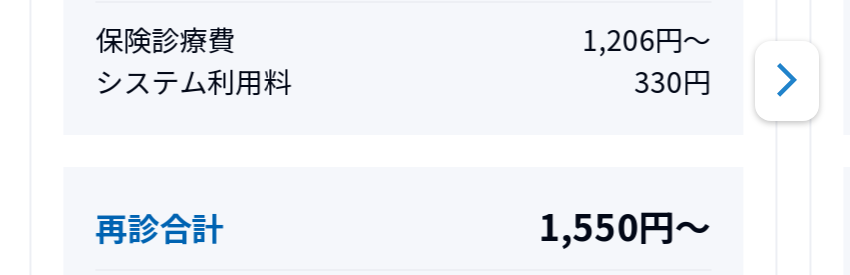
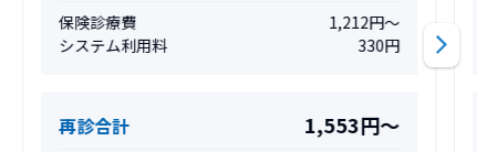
- 1,206円〜
+ 1,212円〜

- 1,550円〜
+ 1,553円〜
